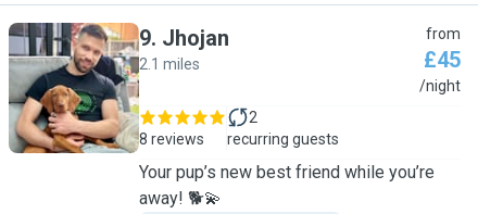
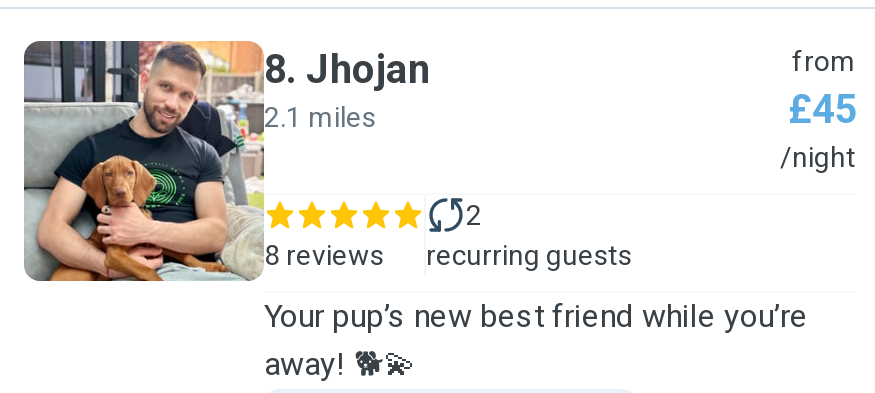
- 9. Jhojan
+ 8. Jhojan
